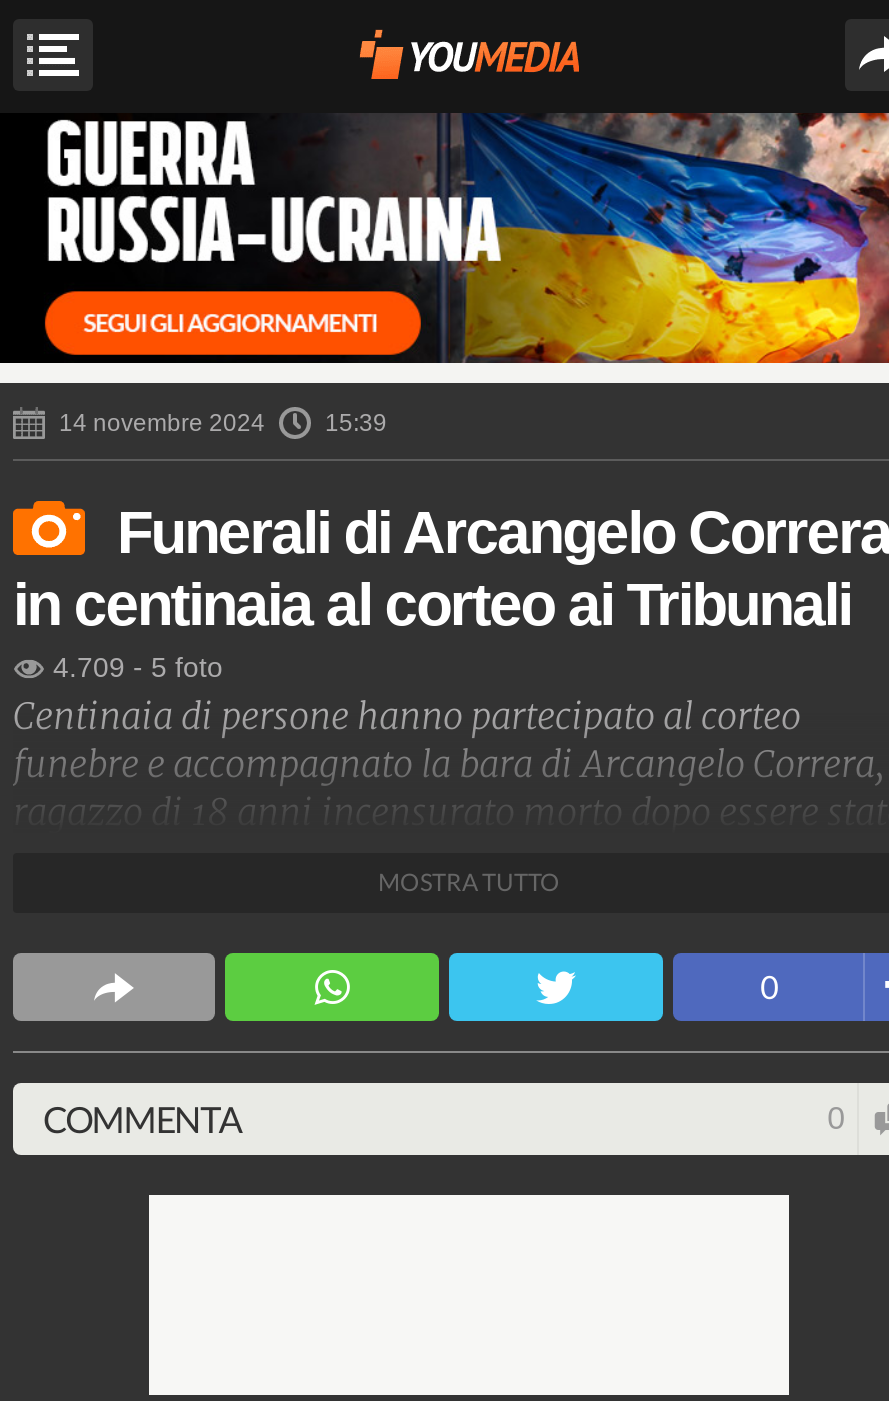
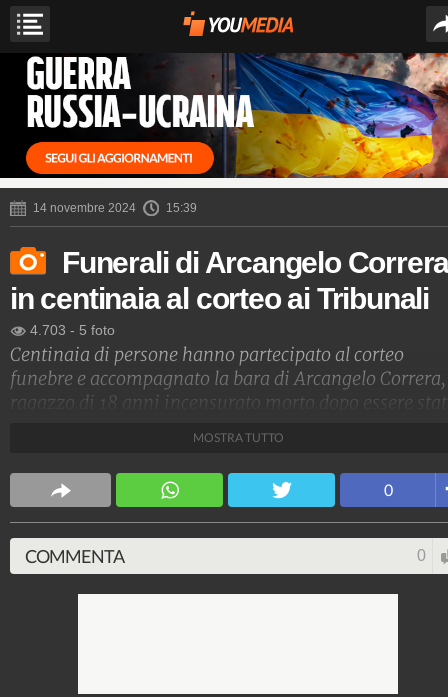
- 4.709 - 5 foto
+ 4.703 - 5 foto
